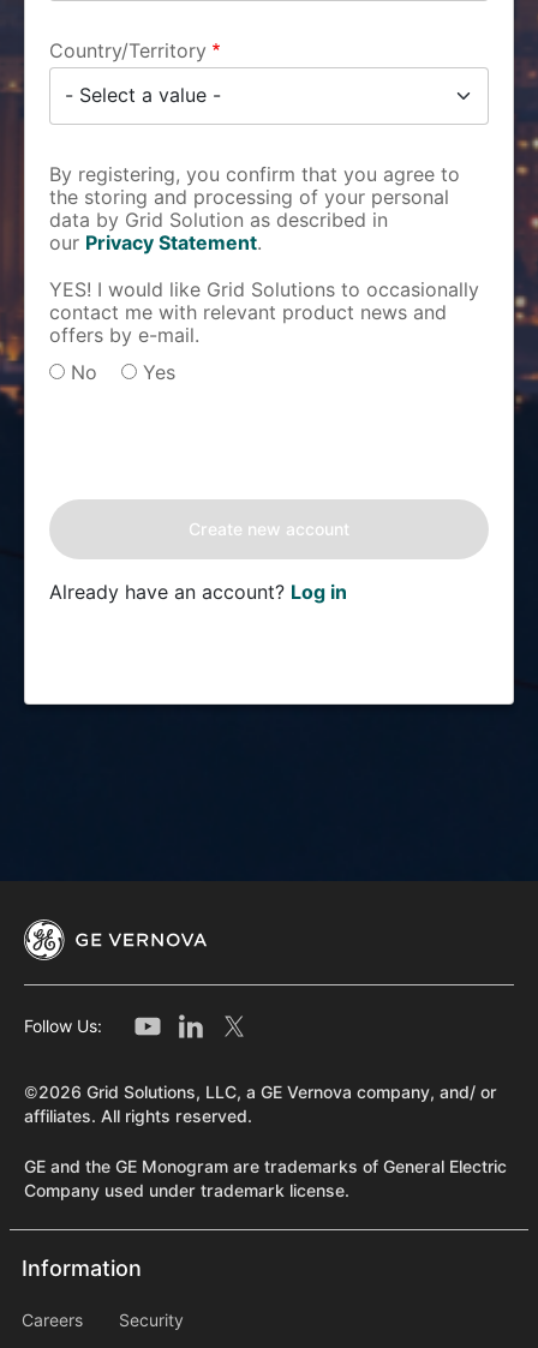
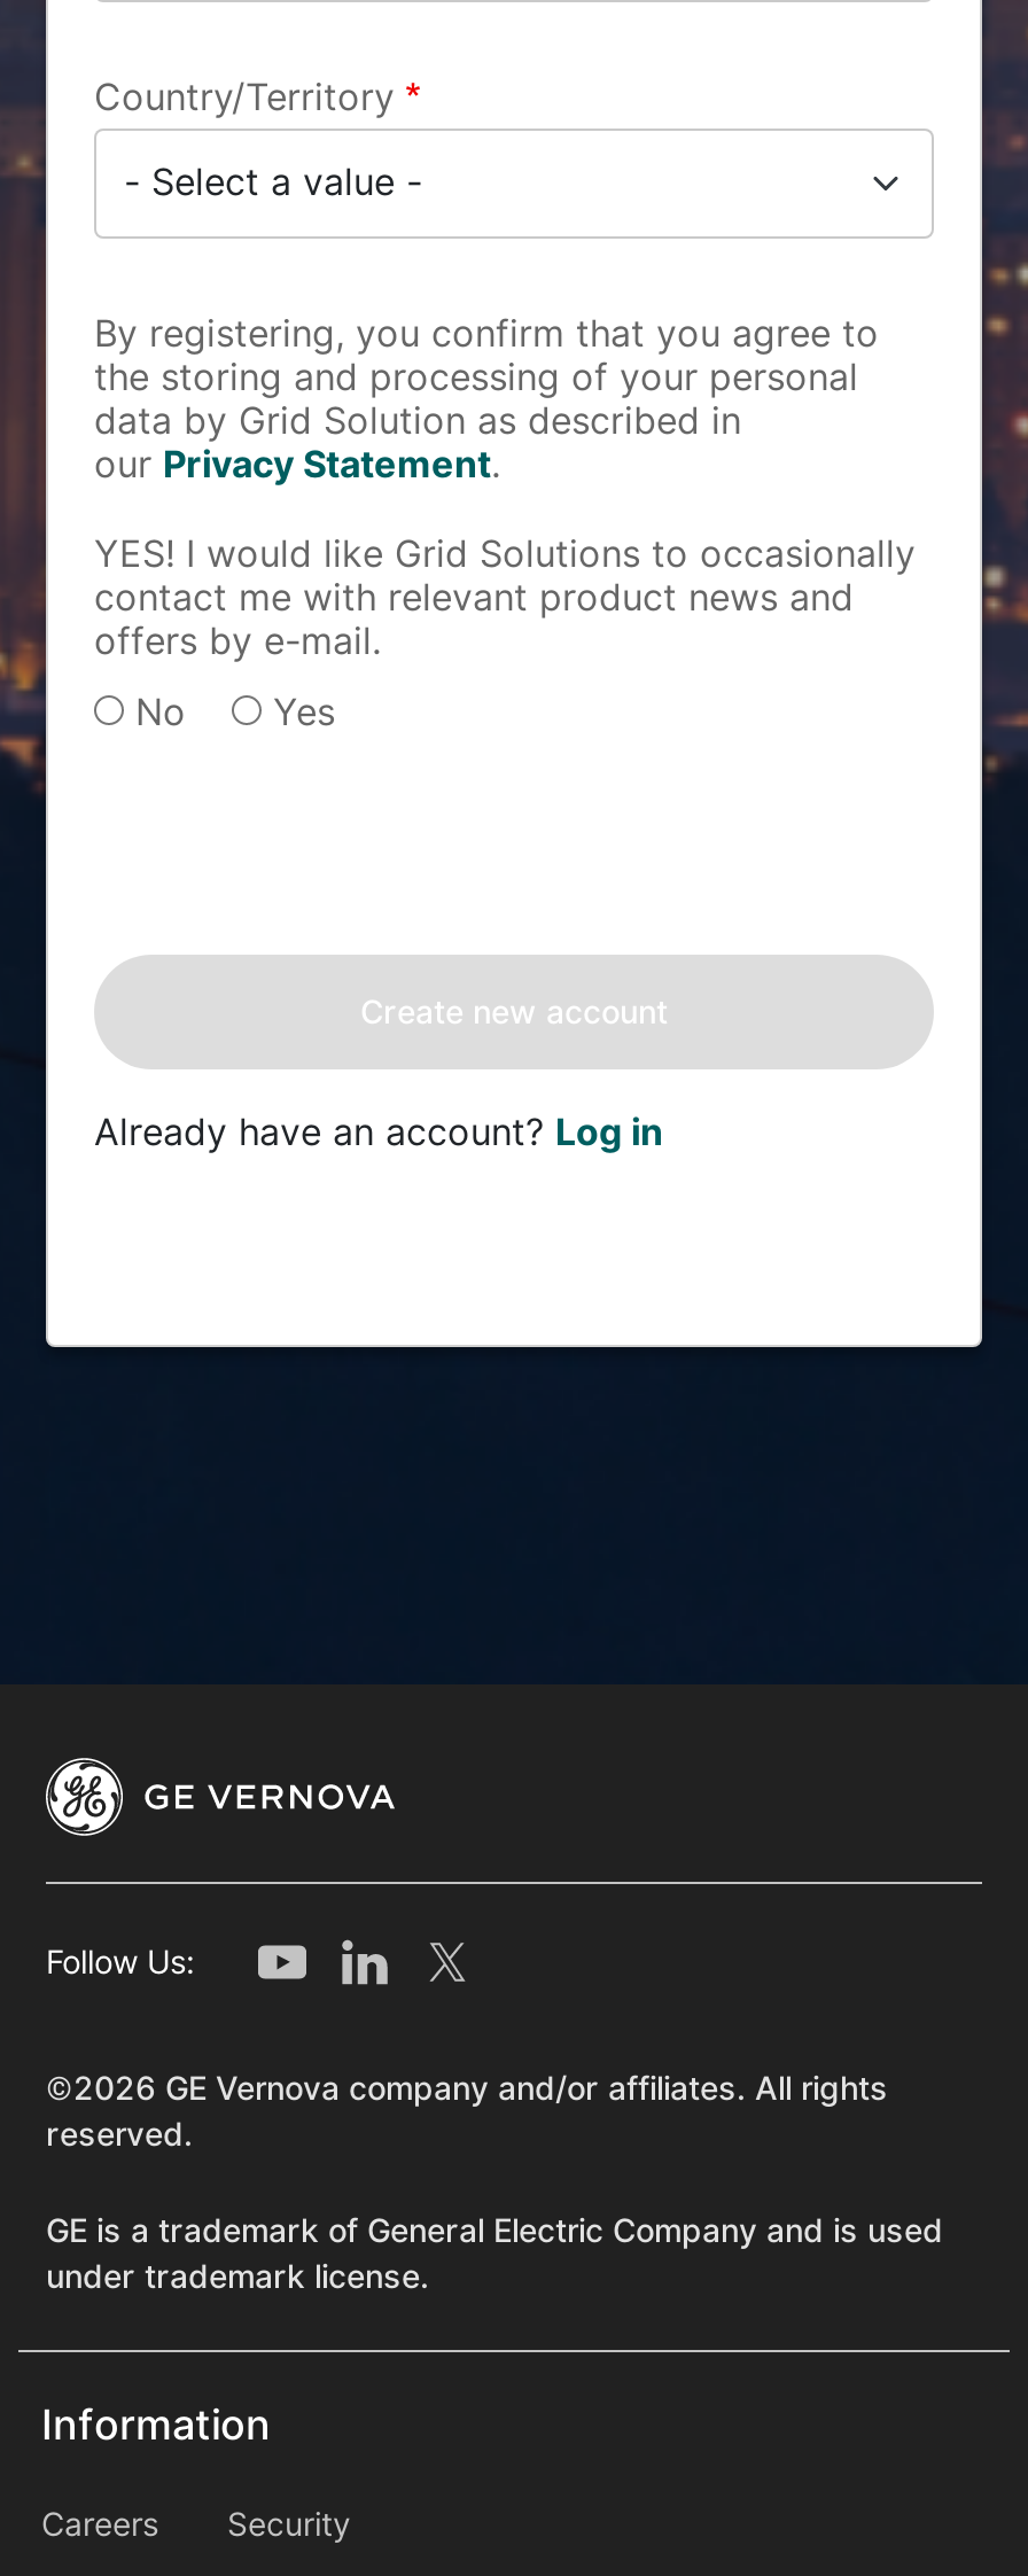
- ©2026 Grid Solutions, LLC, a GE Vernova company, and/ or
- affiliates. All rights reserved.
+ ©2026 GE Vernova company and/or affiliates. All rights
+ reserved.

- GE and the GE Monogram are trademarks of General Electric
- Company used under trademark license.
+ GE is a trademark of General Electric Company and is used
+ under trademark license.
